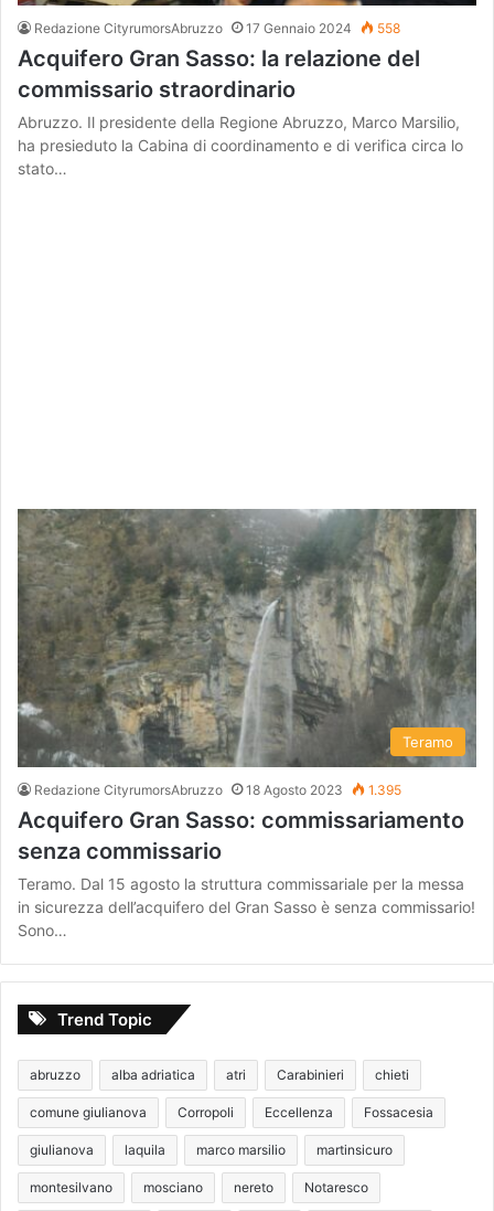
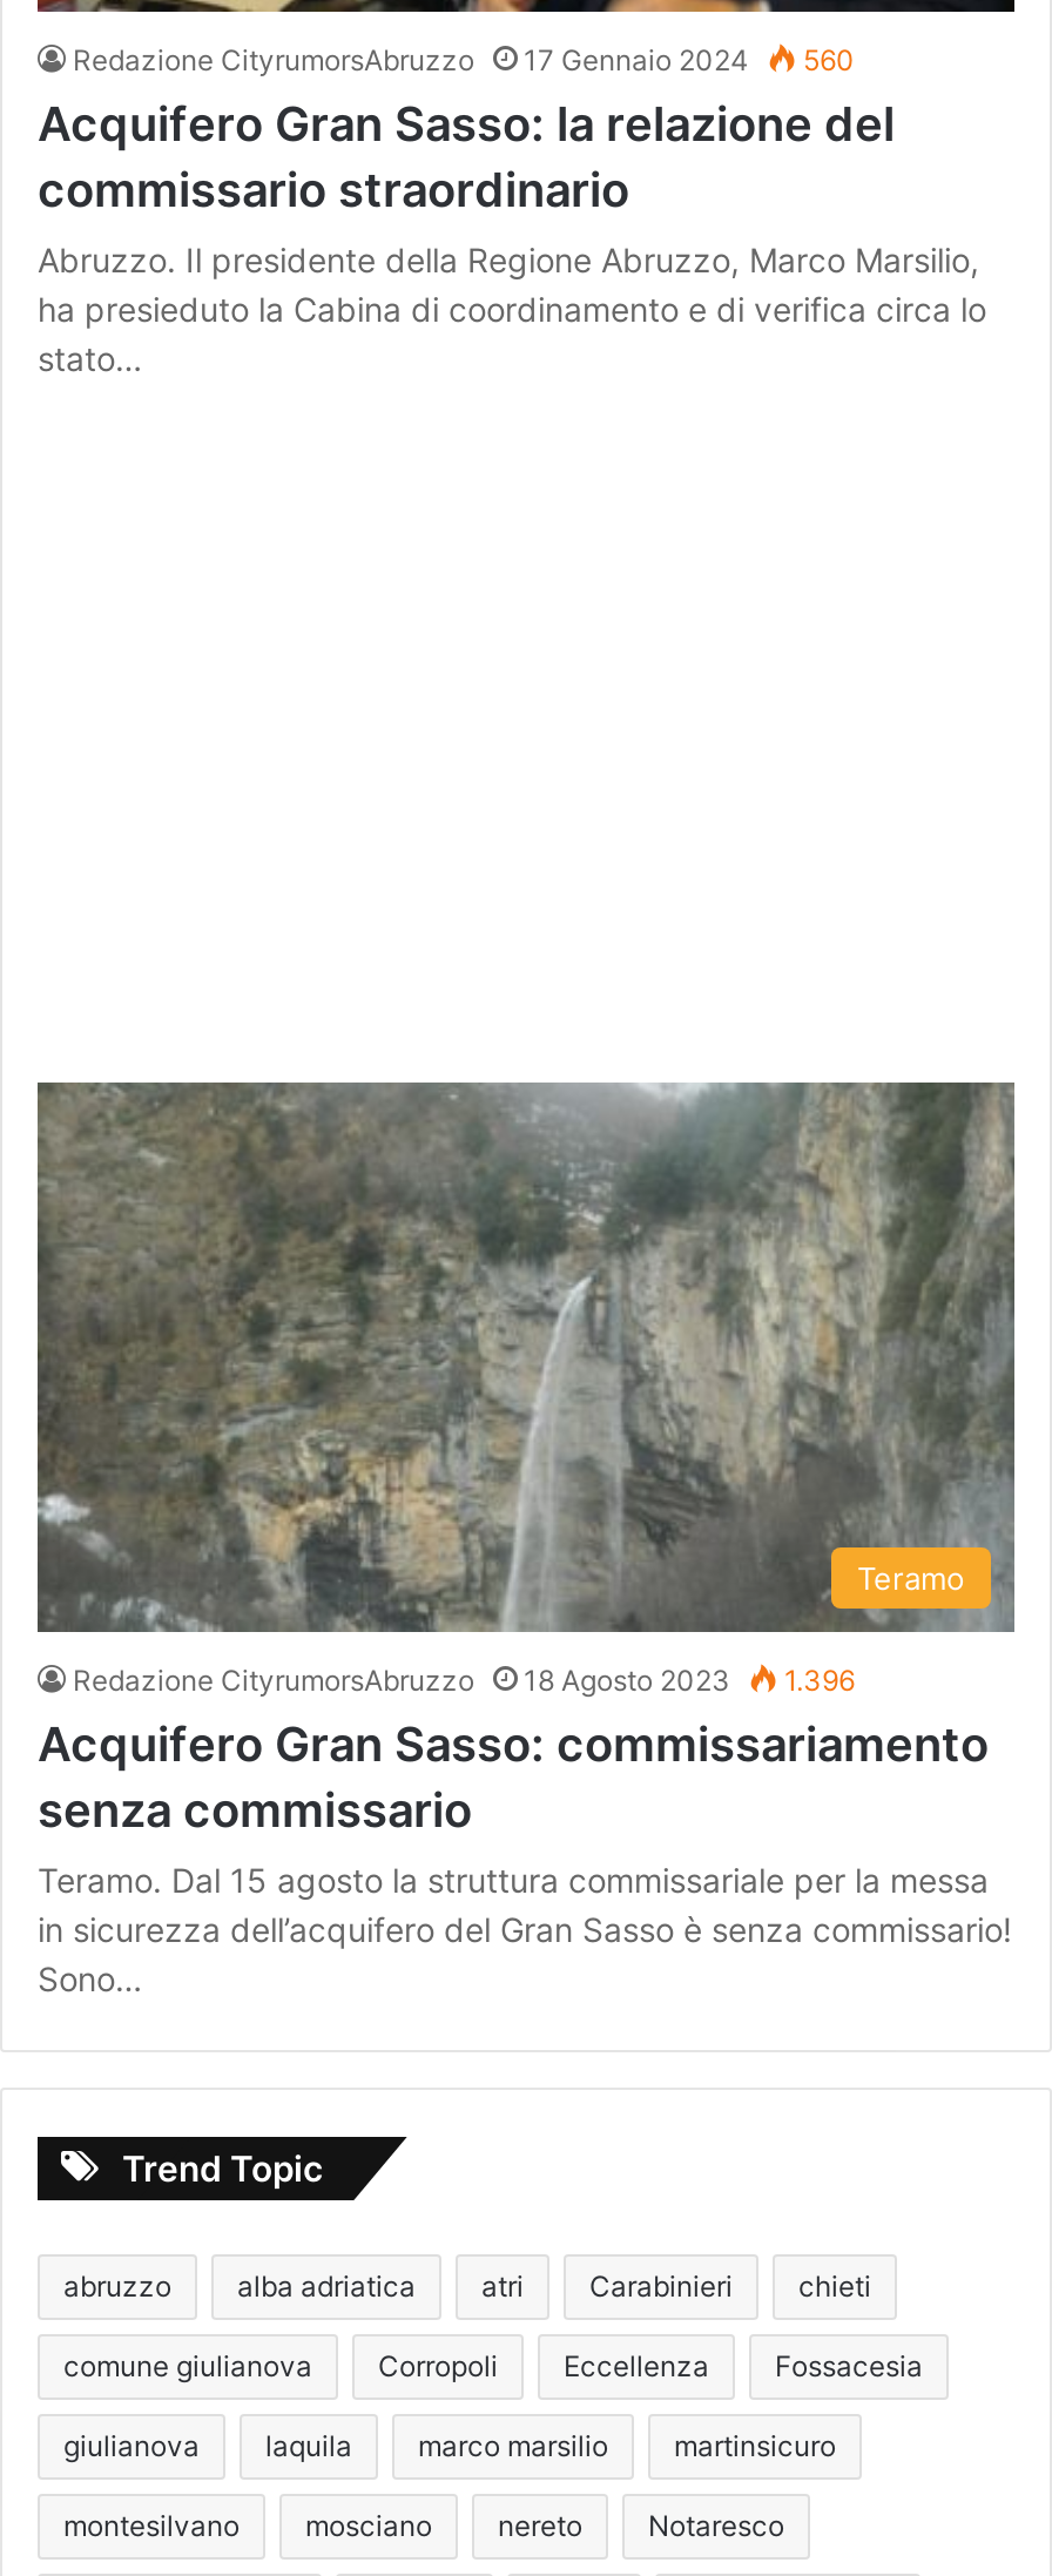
- Redazione CityrumorsAbruzzo 17 Gennaio 2024 558
+ Redazione CityrumorsAbruzzo 17 Gennaio 2024 560

- Redazione CityrumorsAbruzzo 18 Agosto 2023 1.395
+ Redazione CityrumorsAbruzzo 18 Agosto 2023 1.396
